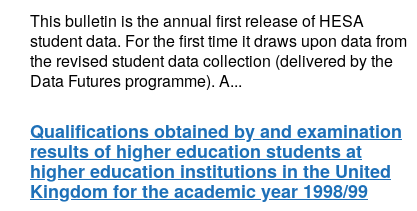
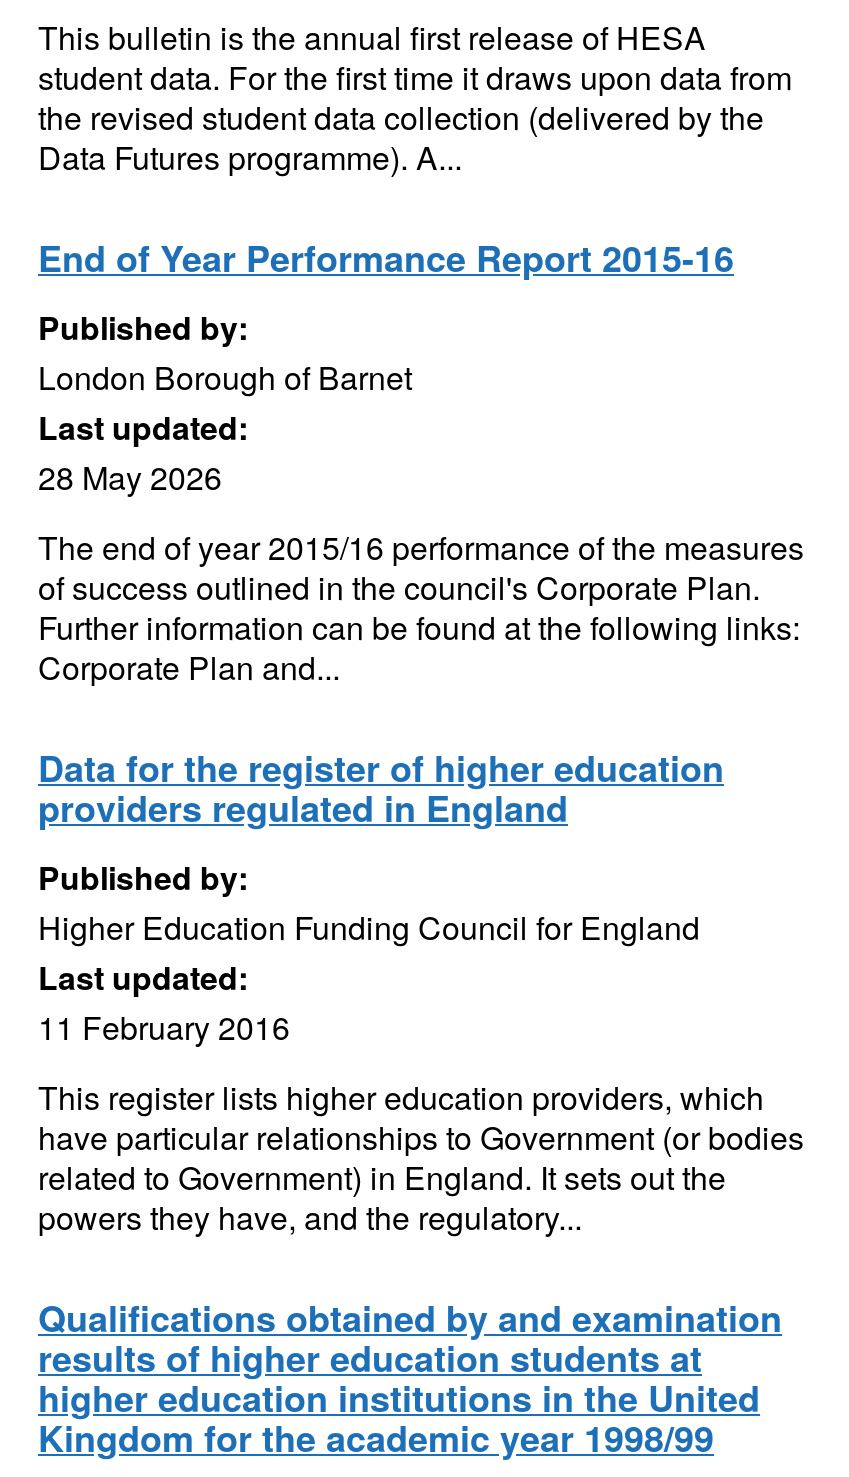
+ End of Year Performance Report 2015-16
+ Published by:
+ London Borough of Barnet
+ Last updated:
+ 28 May 2026
+ The end of year 2015/16 performance of the measures
+ of success outlined in the council's Corporate Plan.
+ Further information can be found at the following links:
+ Corporate Plan and...
+ Data for the register of higher education
+ providers regulated in England
+ Published by:
+ Higher Education Funding Council for England
+ Last updated:
+ 11 February 2016
+ This register lists higher education providers, which
+ have particular relationships to Government (or bodies
+ related to Government) in England. It sets out the
+ powers they have, and the regulatory...
